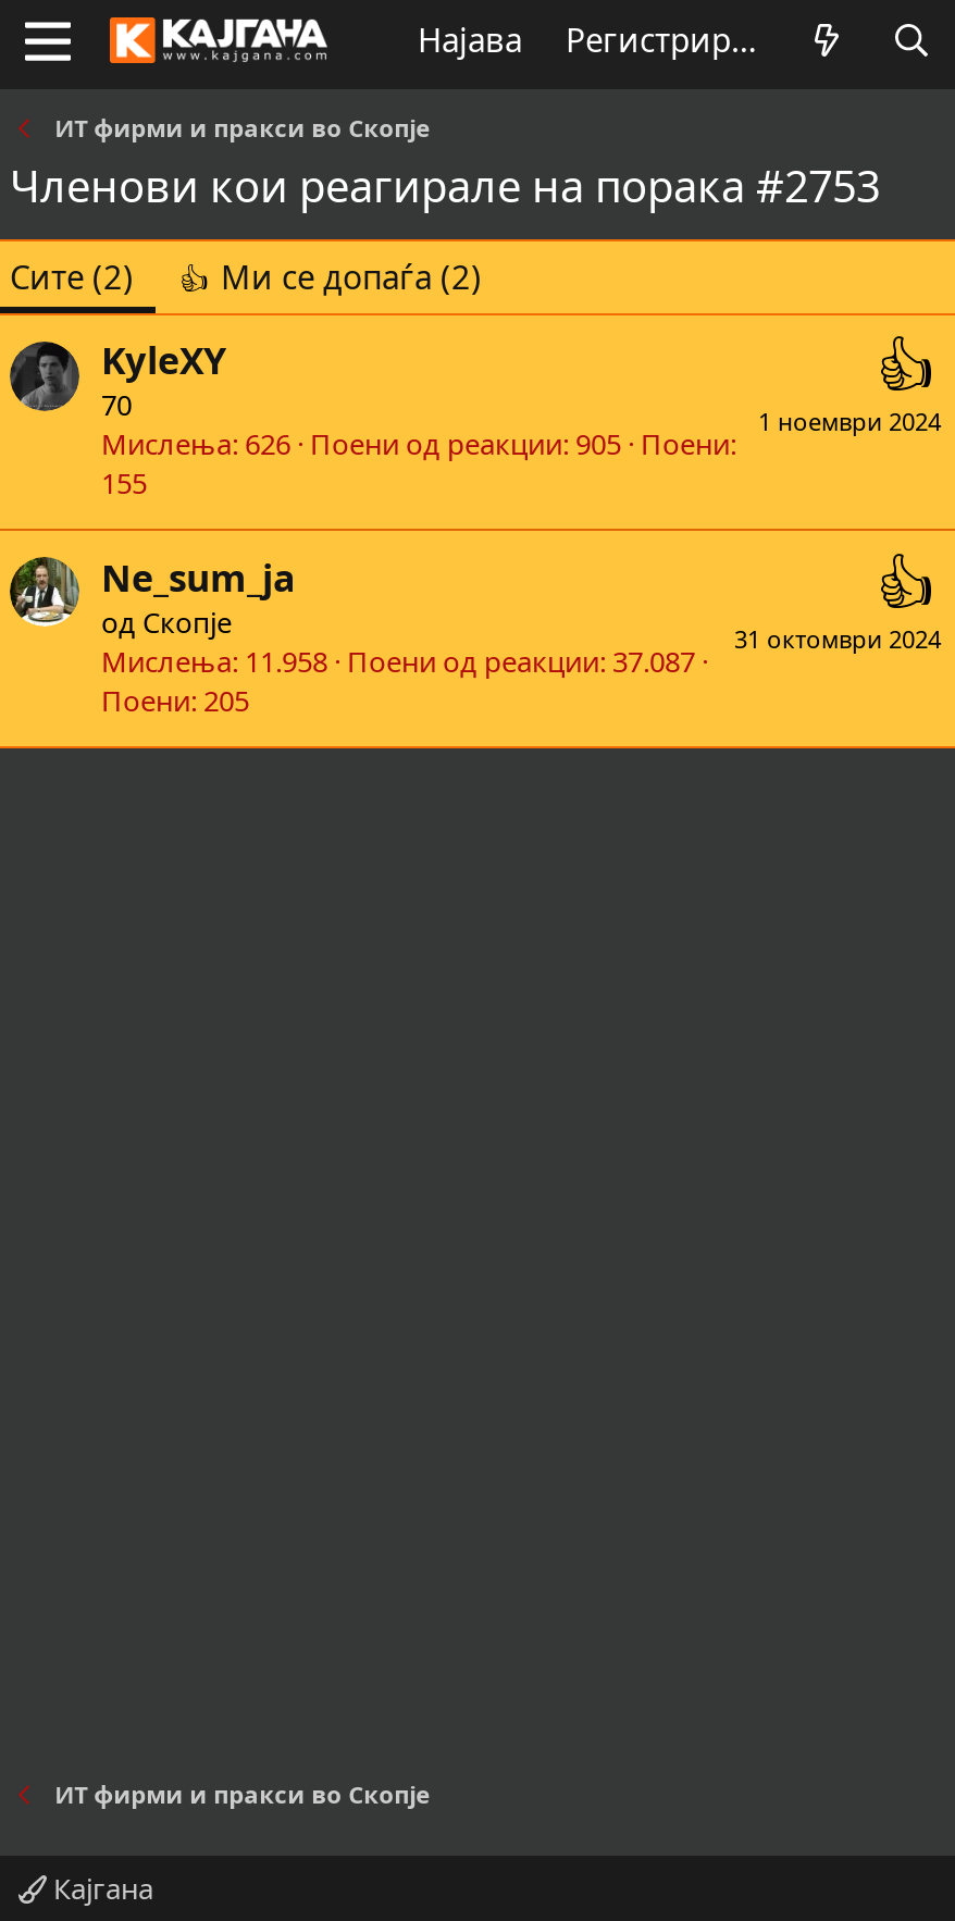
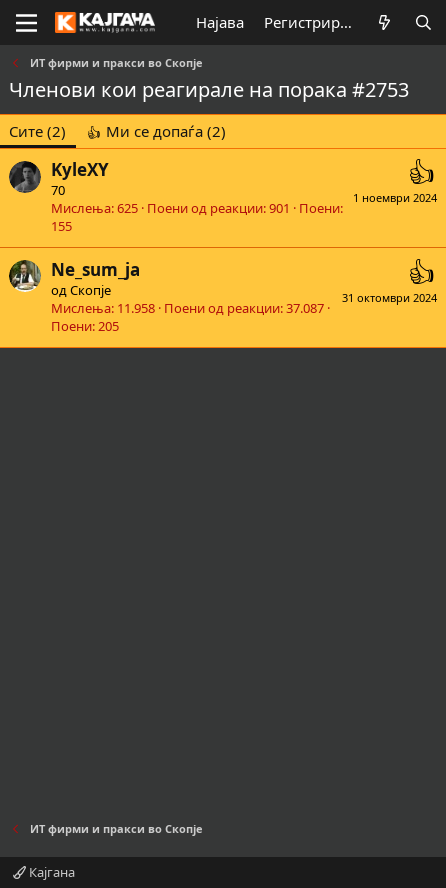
- Мислења 626 Поени од реакции 905 Поени
+ Мислења 625 Поени од реакции 901 Поени
